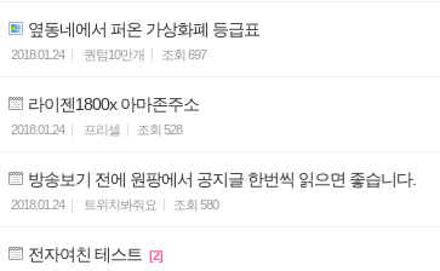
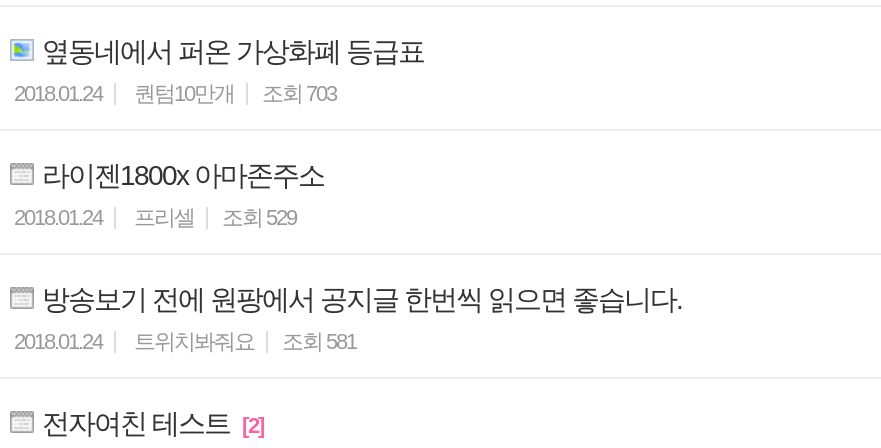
- 조회 697
+ 조회 703

- 2018.01.24 프리셀 조회 528
+ 2018.01.24 프리셀 조회 529

- 2018.01.24 트위치봐줘요 조회 580
+ 2018.01.24 트위치봐줘요 조회 581
